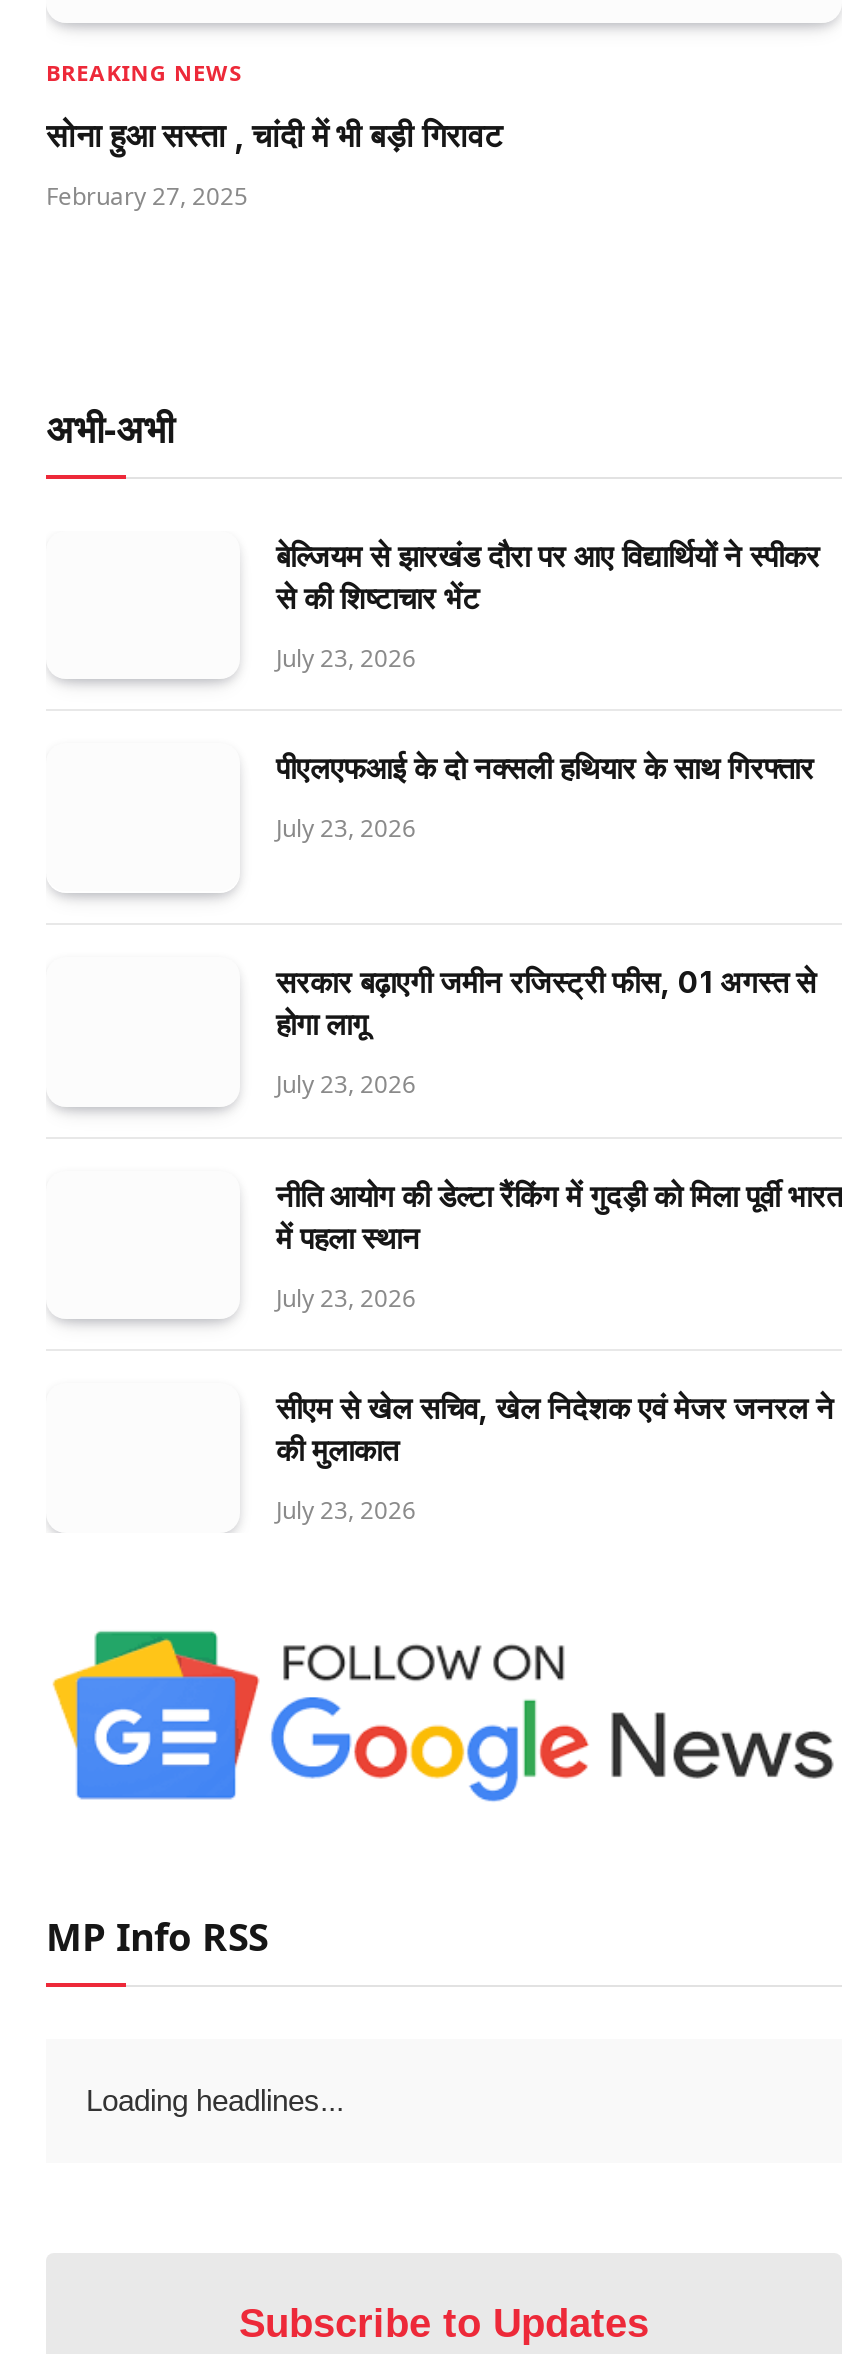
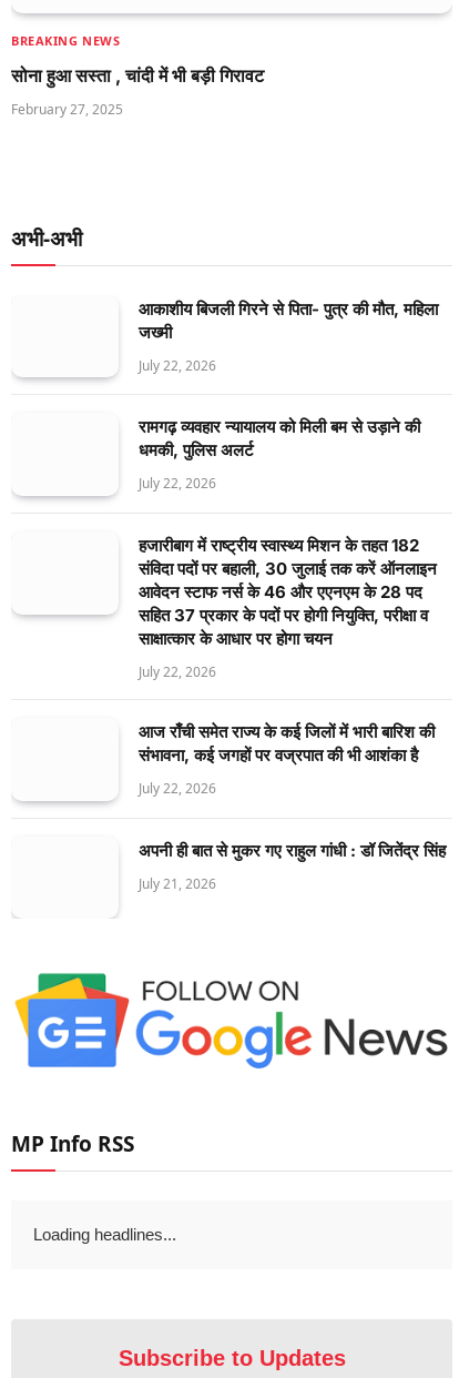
- बेल्जियम से झारखंड दौरा पर आए विद्यार्थियों ने स्पीकर
- से की शिष्टाचार भेंट
+ आकाशीय बिजली गिरने से पिता- पुत्र की मौत, महिला
+ जख्मी

- July 23, 2026
+ July 22, 2026

- पीएलएफआई के दो नक्सली हथियार के साथ गिरफ्तार
+ रामगढ़ व्यवहार न्यायालय को मिली बम से उड़ाने की
+ धमकी, पुलिस अलर्ट

- July 23, 2026
+ July 22, 2026

- सरकार बढ़ाएगी जमीन रजिस्ट्री फीस, 01 अगस्त से
- होगा लागू
+ हजारीबाग में राष्ट्रीय स्वास्थ्य मिशन के तहत 182
+ संविदा पदों पर बहाली, 30 जुलाई तक करें ऑनलाइन
+ आवेदन स्टाफ नर्स के 46 और एएनएम के 28 पद
+ सहित 37 प्रकार के पदों पर होगी नियुक्ति, परीक्षा व
+ साक्षात्कार के आधार पर होगा चयन

- July 23, 2026
+ July 22, 2026

- नीति आयोग की डेल्टा रैंकिंग में गुदड़ी को मिला पूर्वी भारत
- में पहला स्थान
+ आज राँची समेत राज्य के कई जिलों में भारी बारिश की
+ संभावना, कई जगहों पर वज्रपात की भी आशंका है

- July 23, 2026
+ July 22, 2026

- सीएम से खेल सचिव, खेल निदेशक एवं मेजर जनरल ने
- की मुलाकात
+ अपनी ही बात से मुकर गए राहुल गांधी : डॉ जितेंद्र सिंह

- July 23, 2026
+ July 21, 2026
